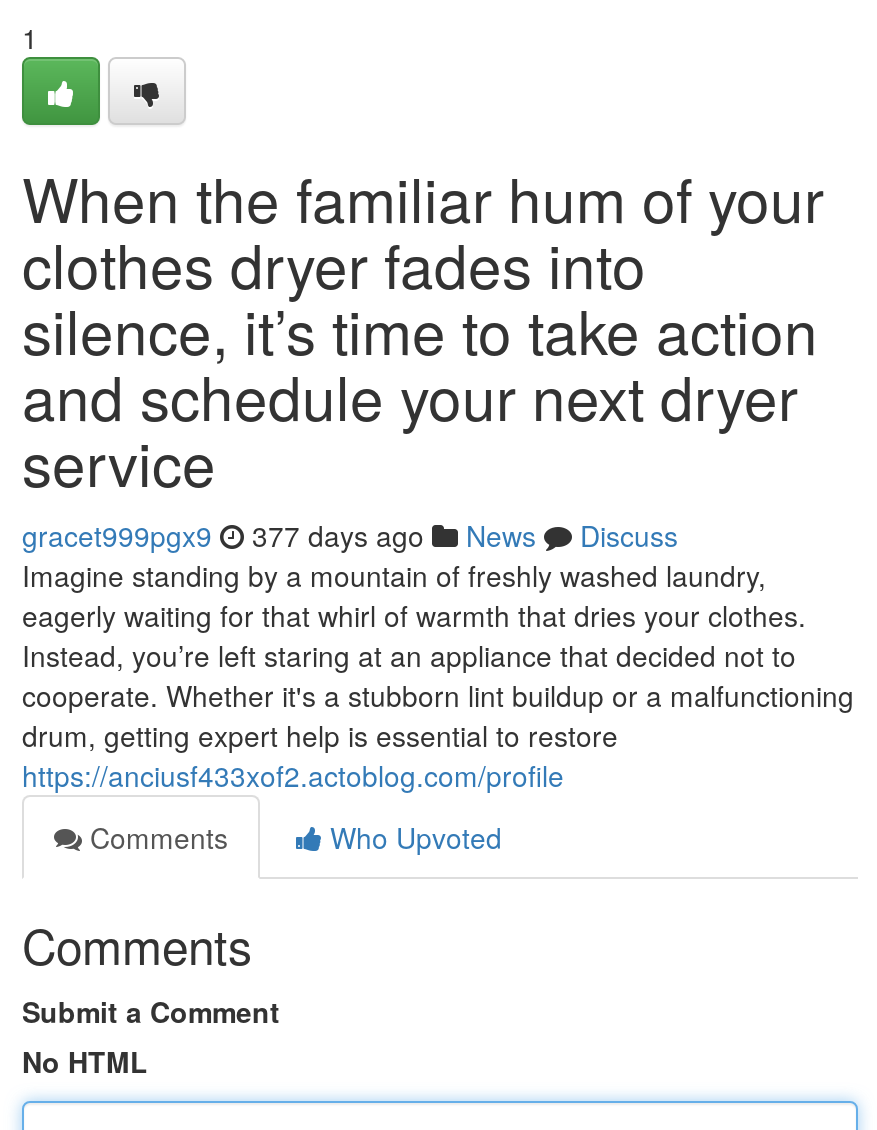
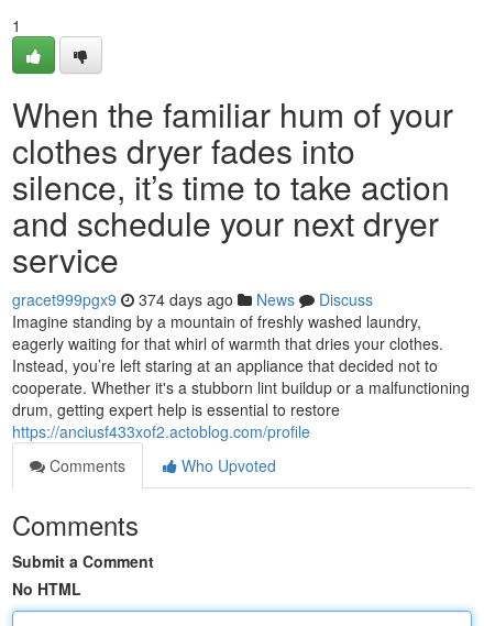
- gracet999pgx9 377 days ago News Discuss
+ gracet999pgx9 374 days ago News Discuss
